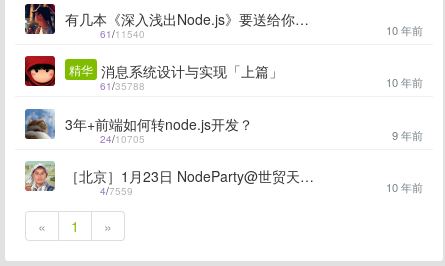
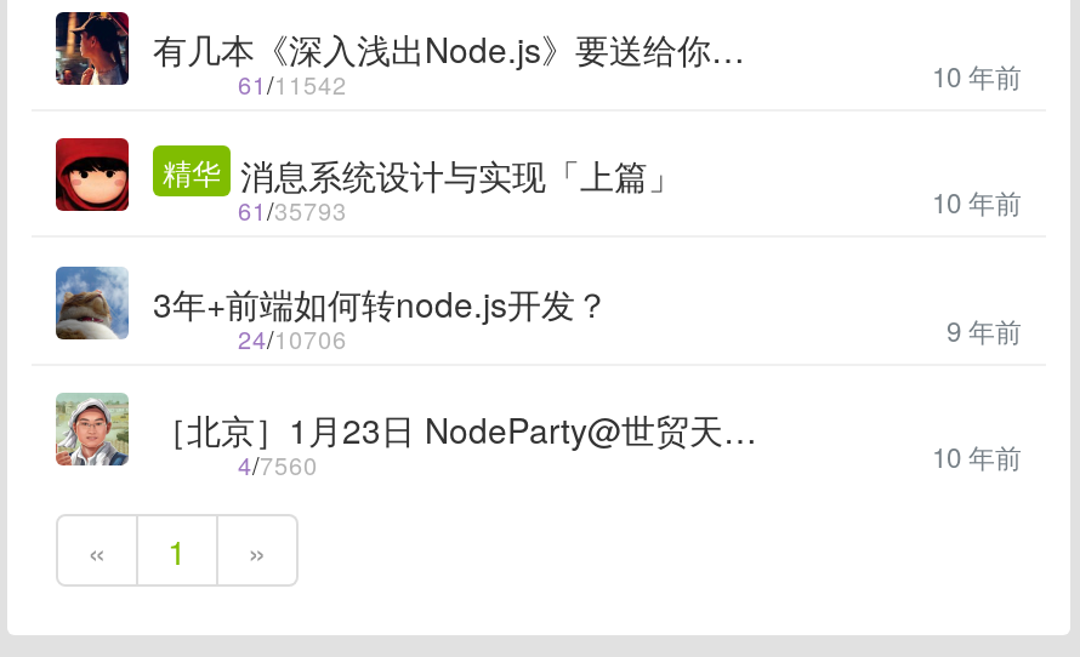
- 61 / 11540
+ 61 / 11542

- 61 /35788
+ 61 /35793

- /10705
+ /10706

- 4 /7559
+ 4 /7560
